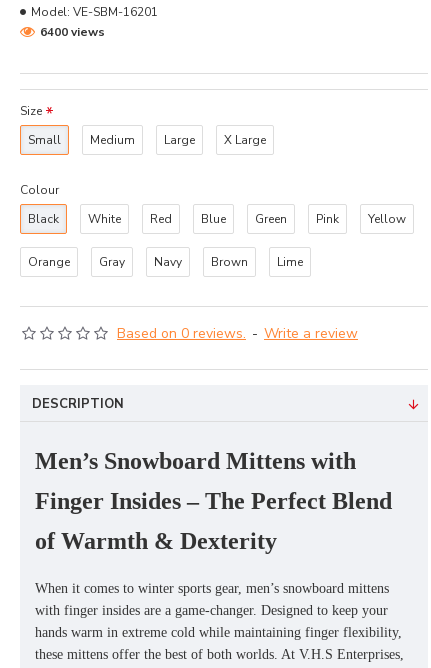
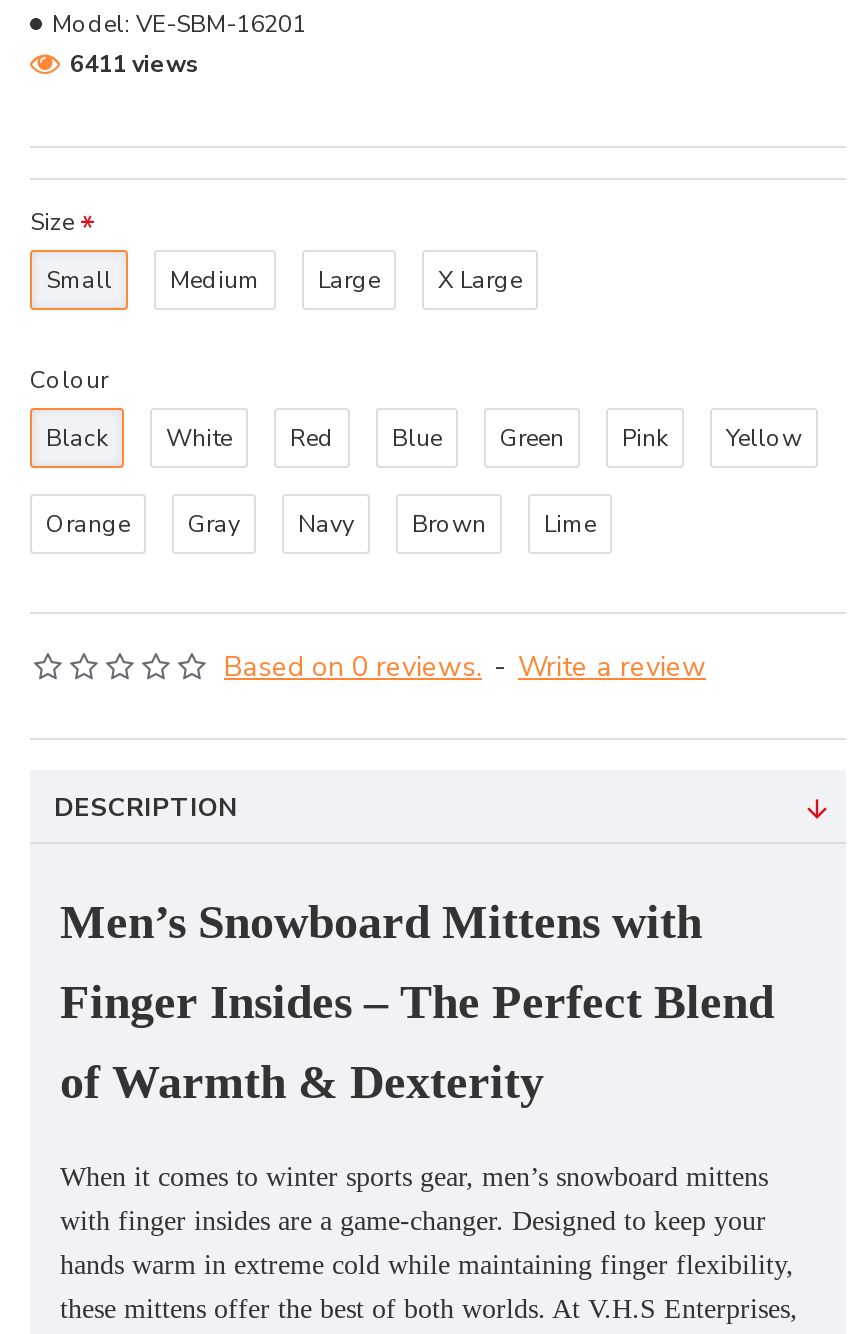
- 6400 views
+ 6411 views
